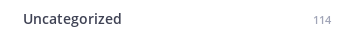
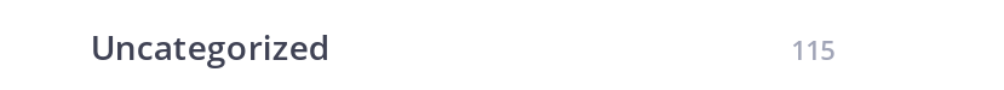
- 114
+ 115
